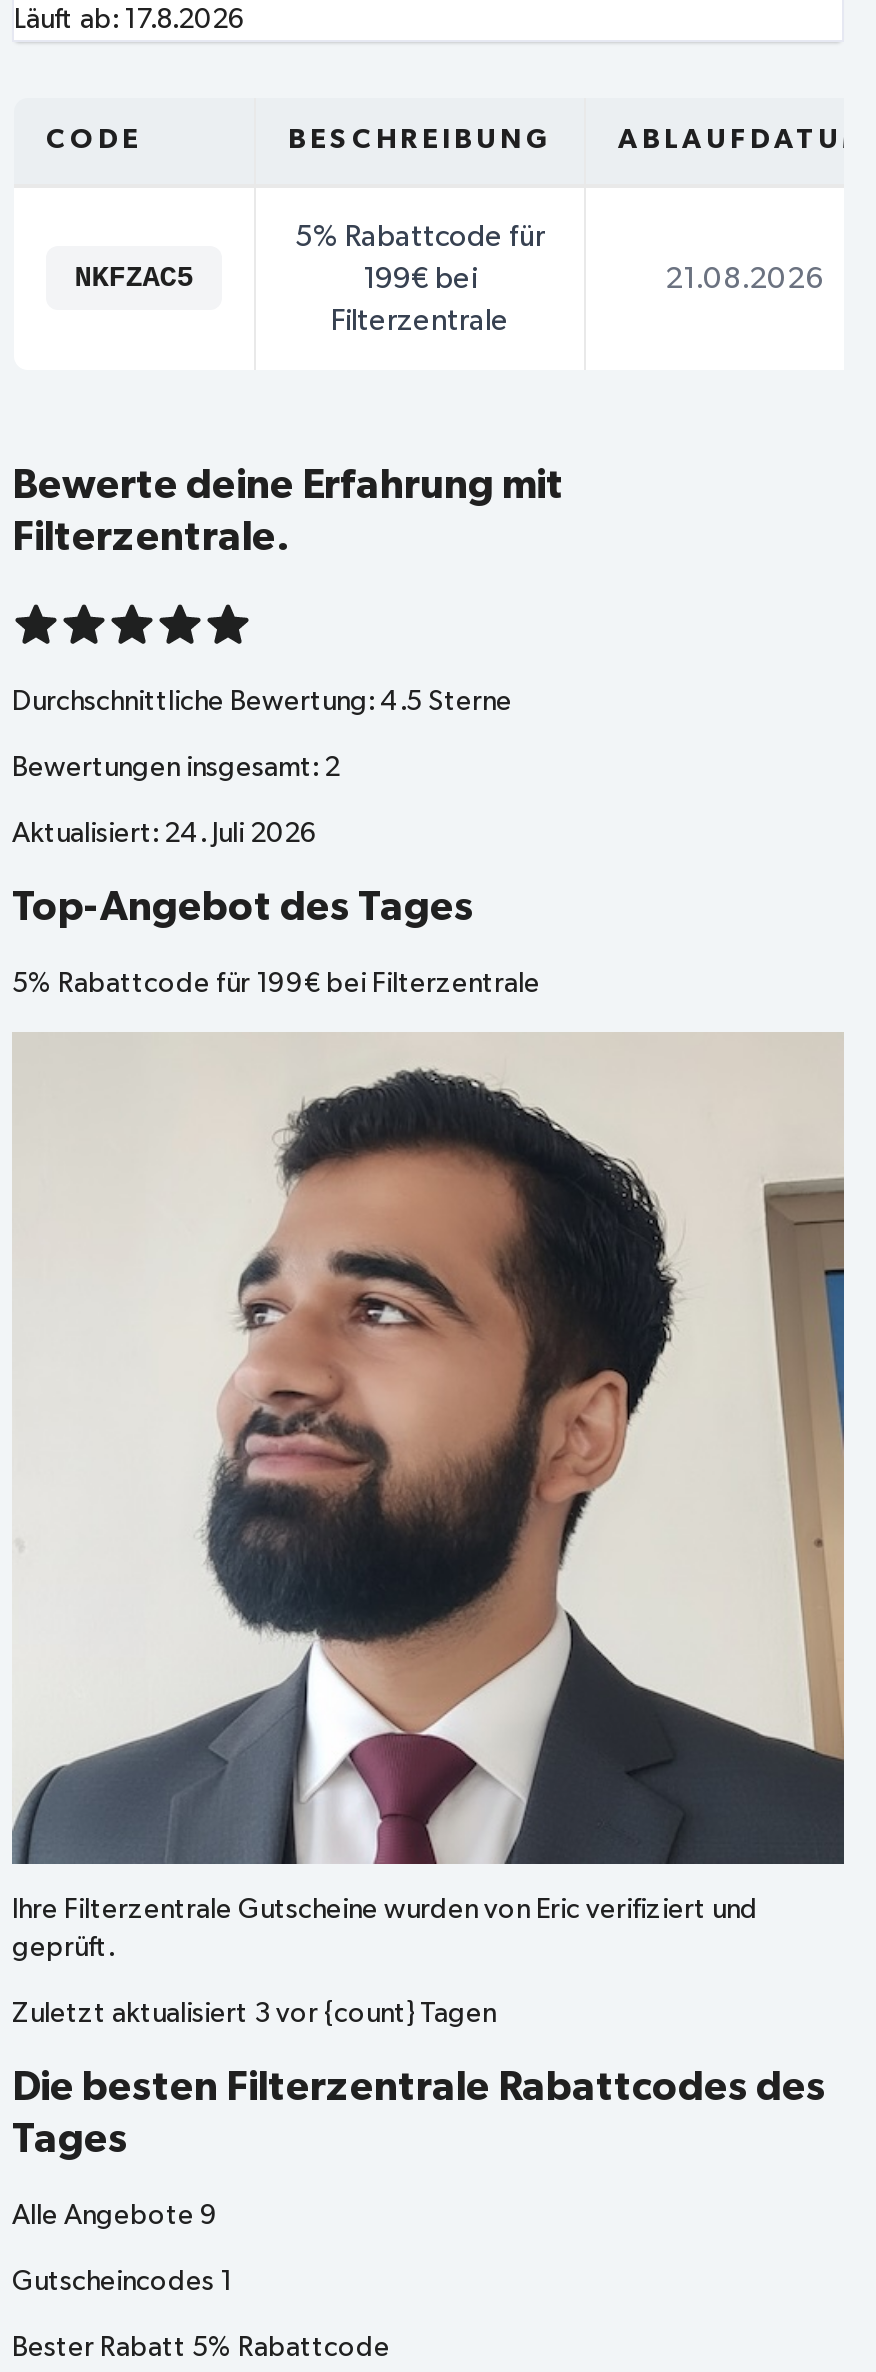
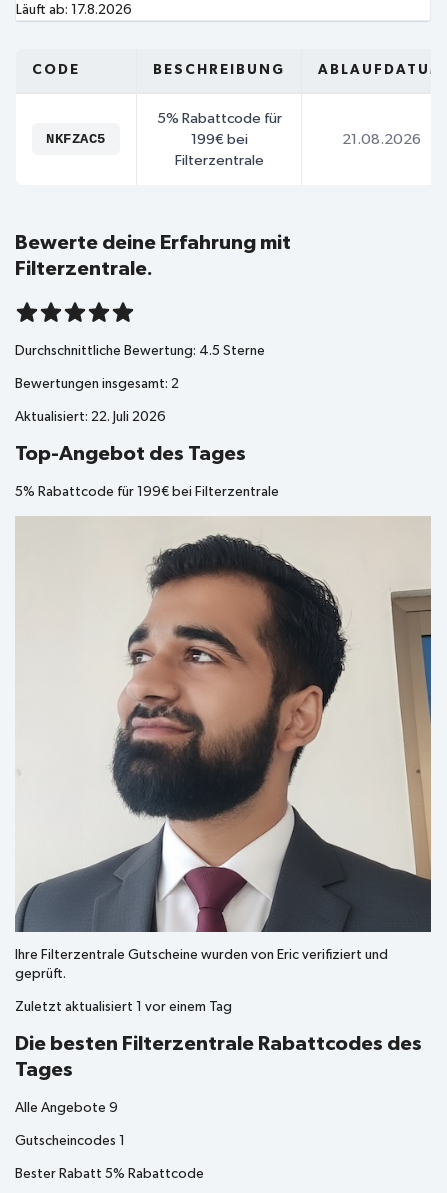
- Aktualisiert: 24. Juli 2026
+ Aktualisiert: 22. Juli 2026

- Zuletzt aktualisiert 3 vor {count} Tagen
+ Zuletzt aktualisiert 1 vor einem Tag
